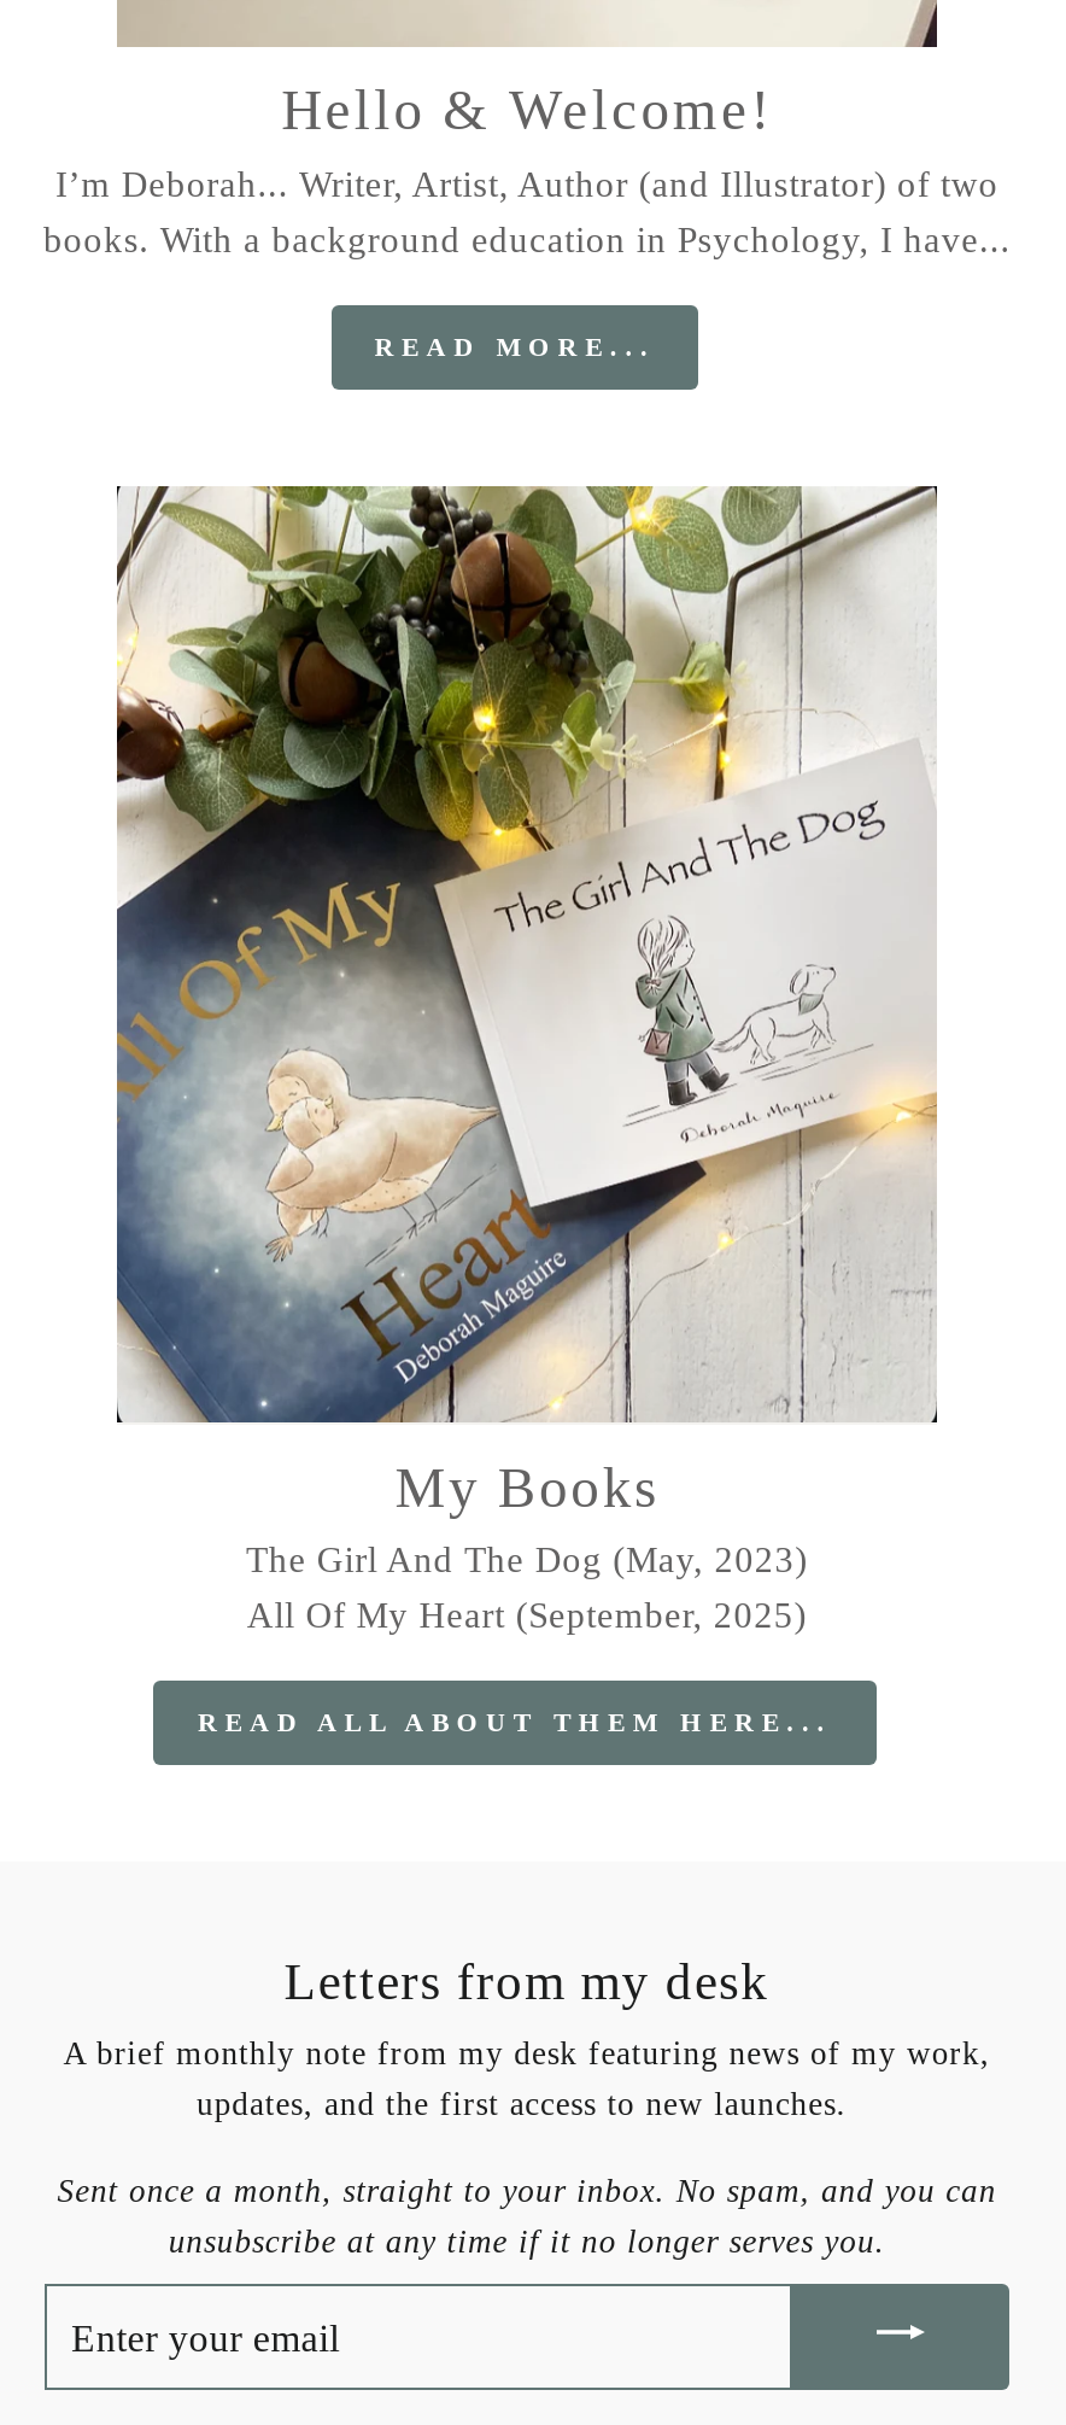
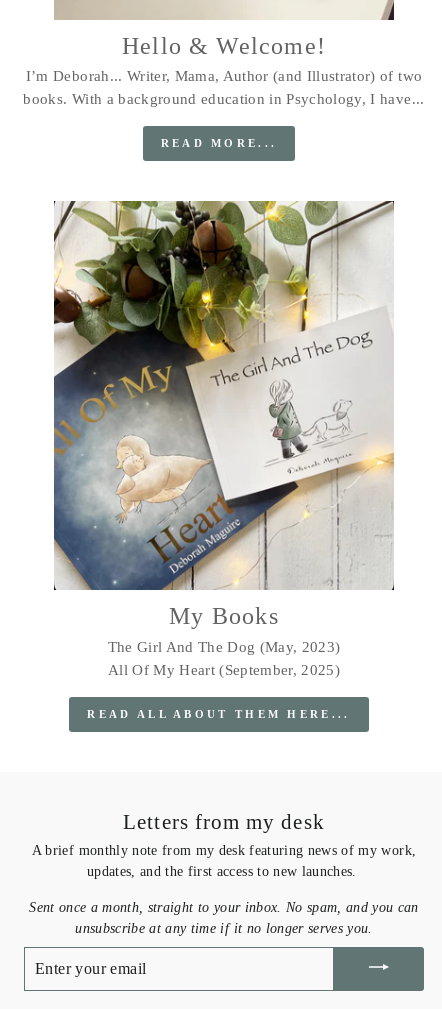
- I’m Deborah... Writer, Artist, Author (and Illustrator) of two
+ I’m Deborah... Writer, Mama, Author (and Illustrator) of two
